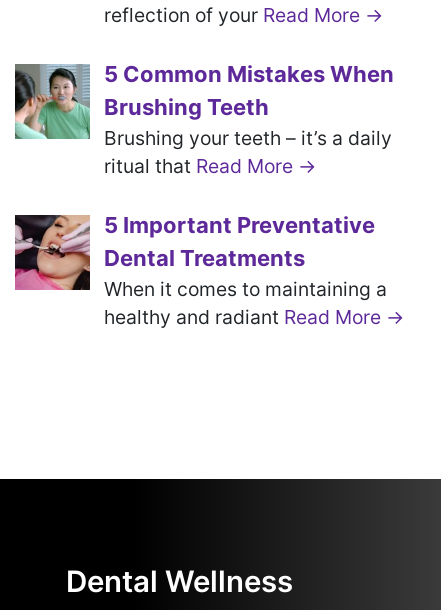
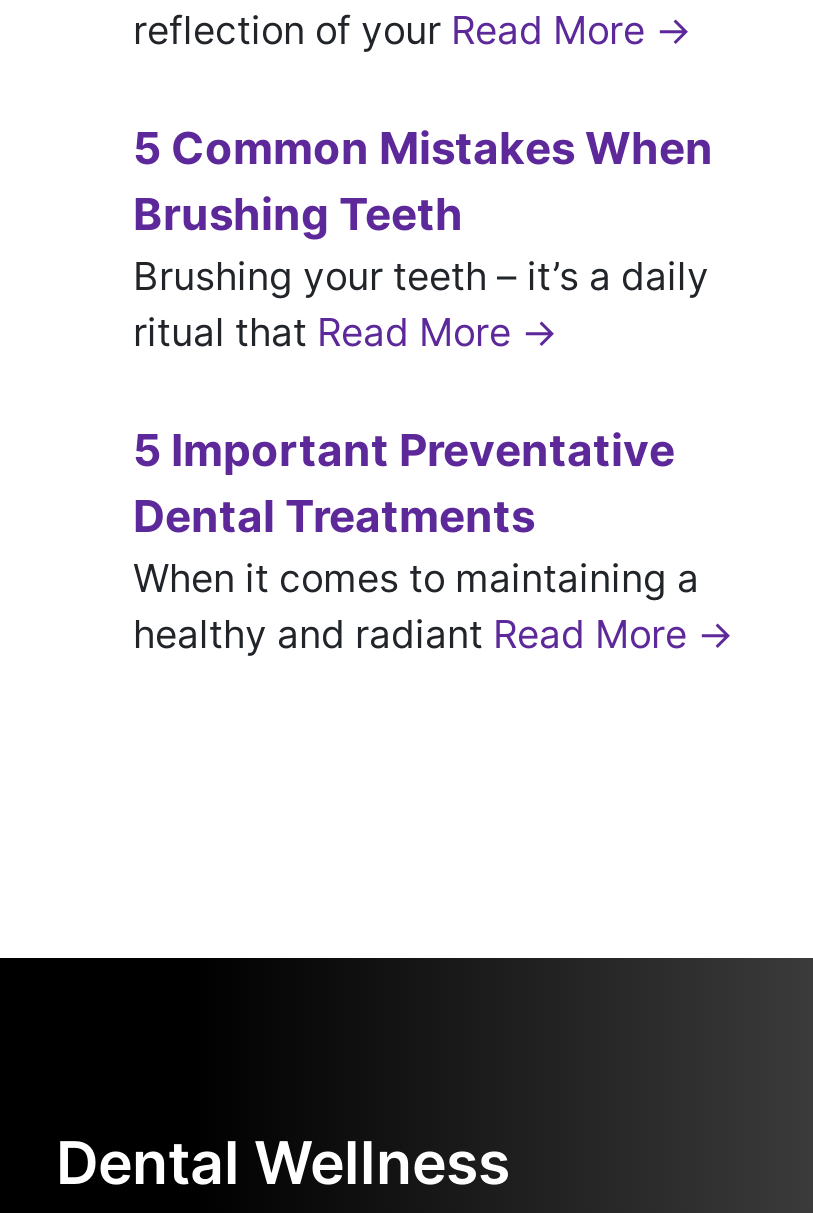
- [image]

- [image]
